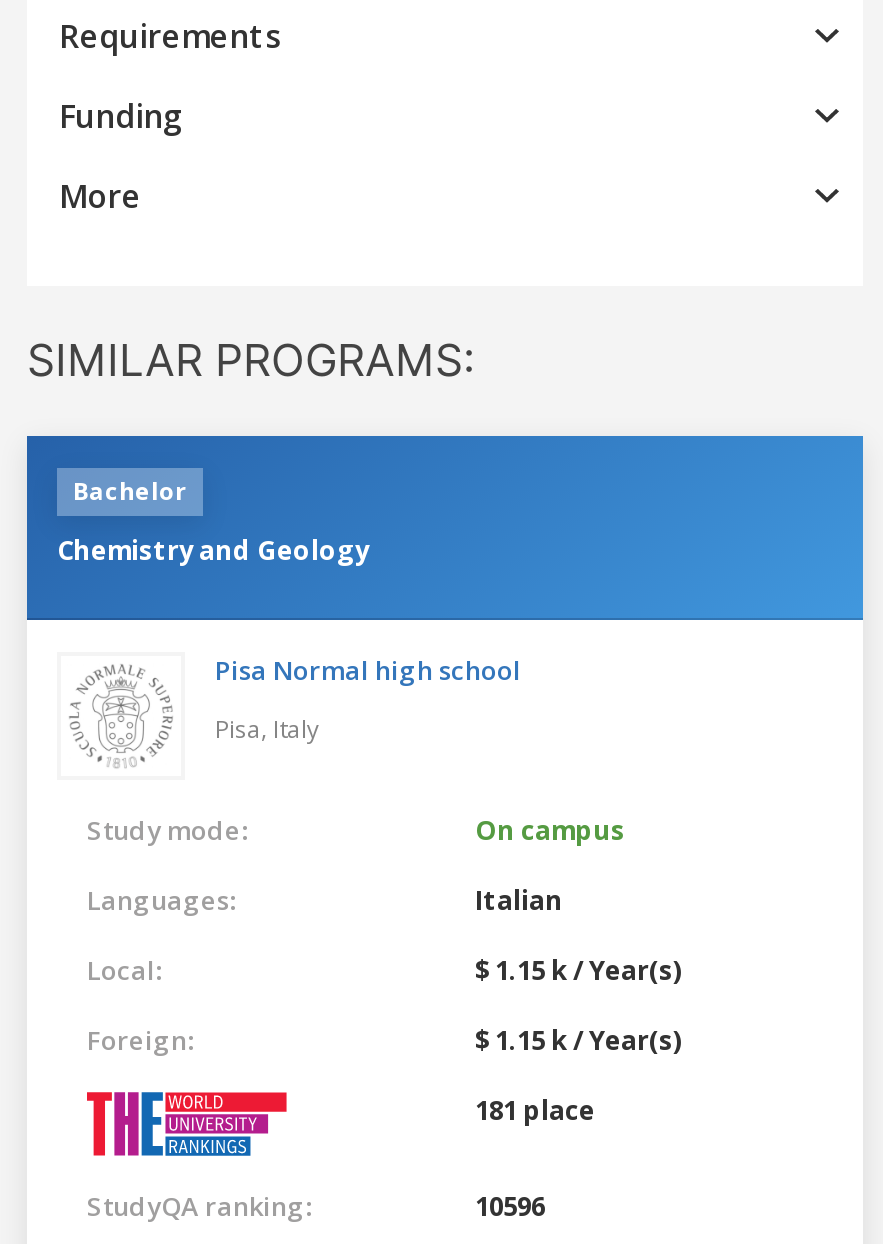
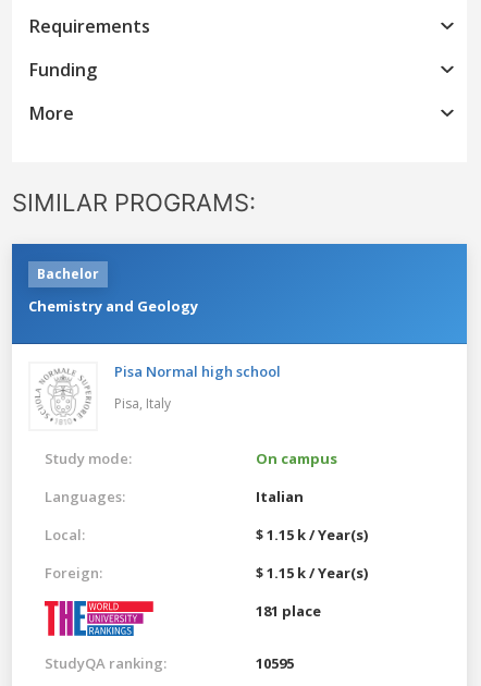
- 10596
+ 10595
